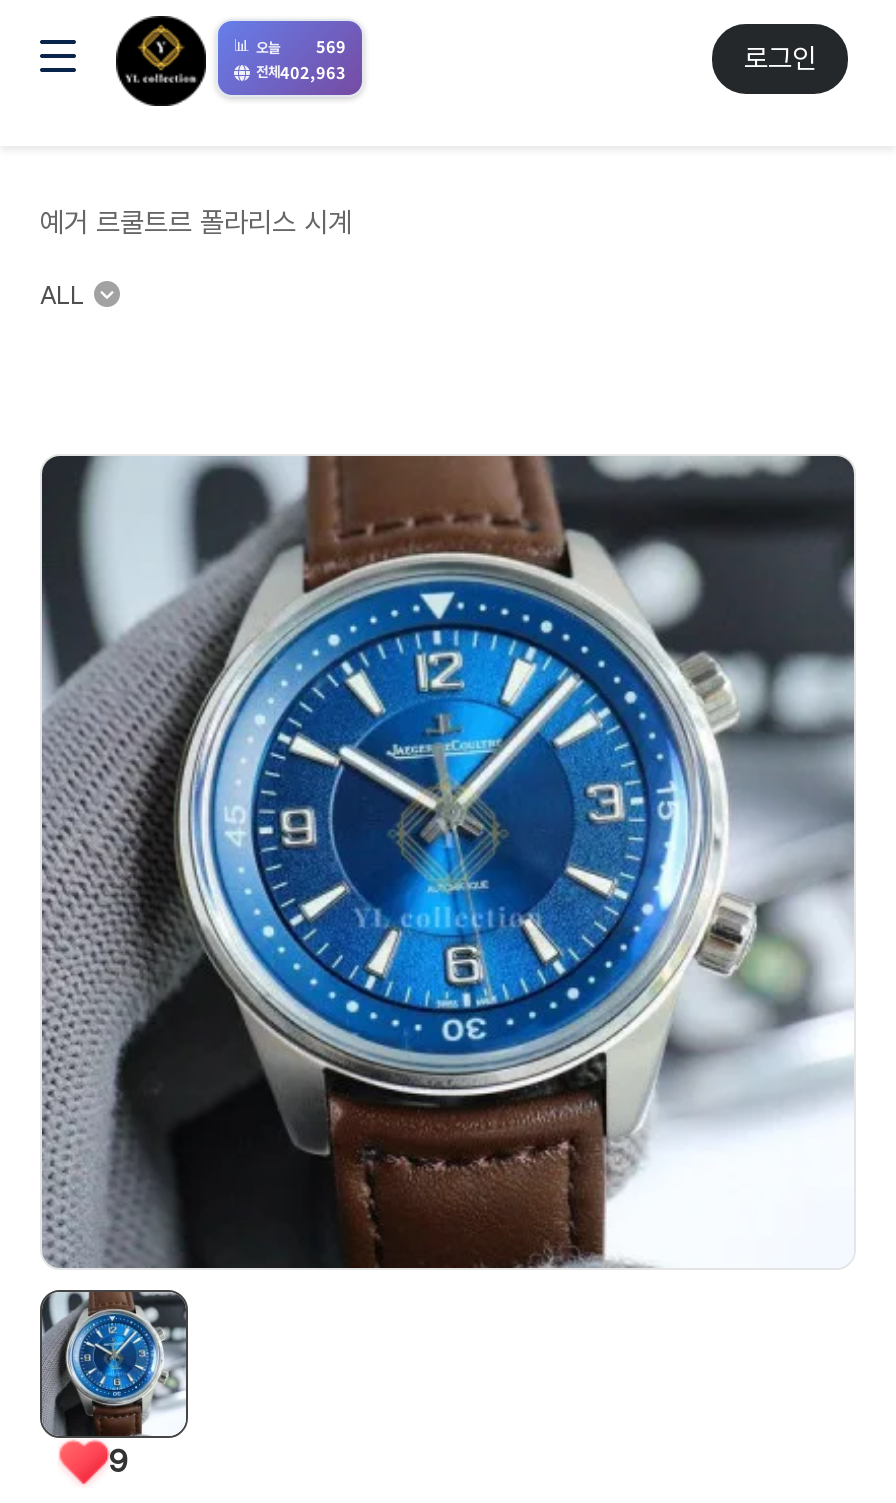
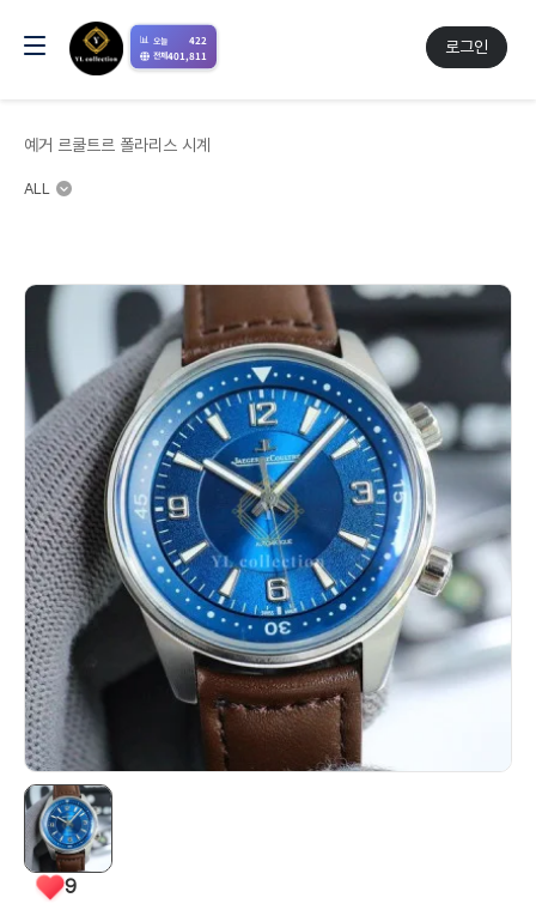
- 569
+ 422

- 전체402,963
+ 전체401,811
